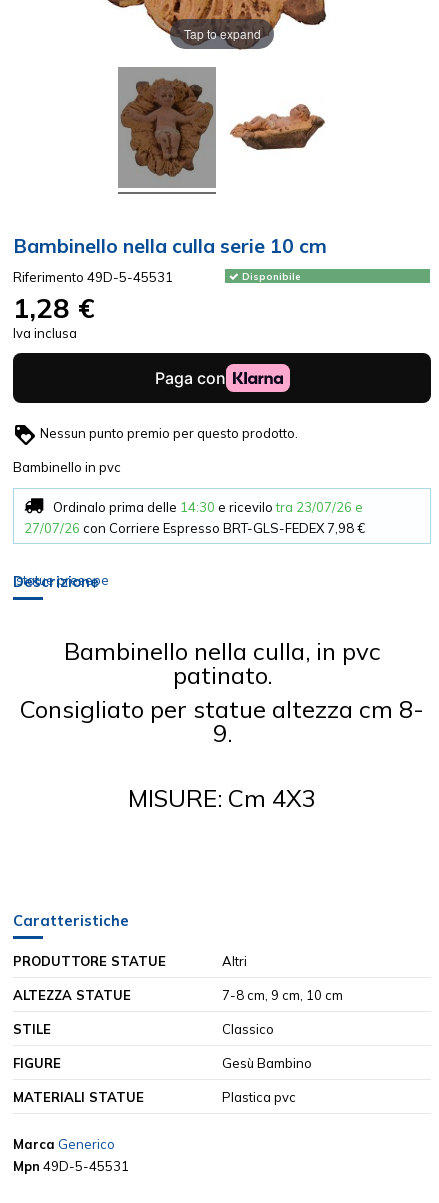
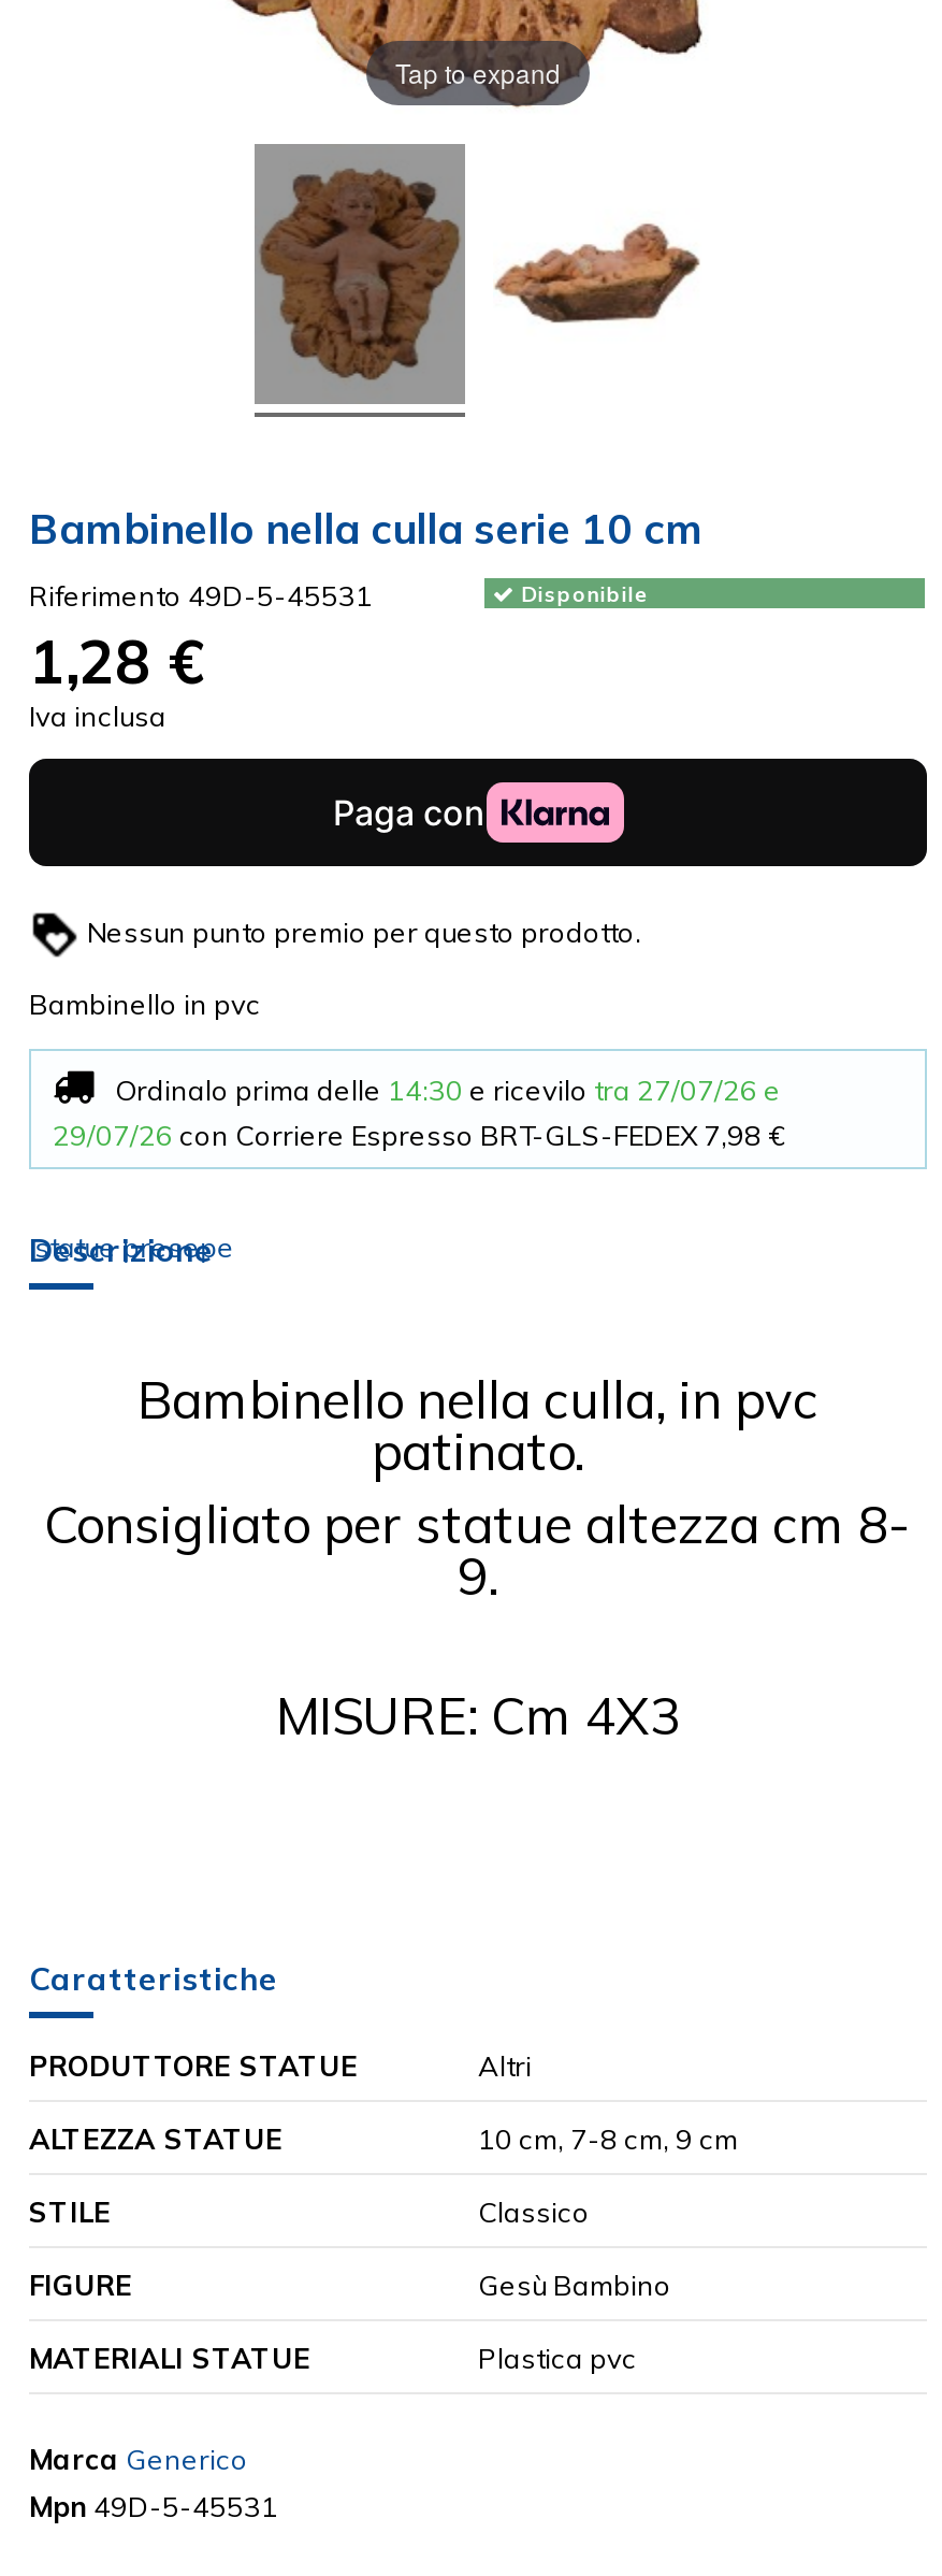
- Ordinalo prima delle 14:30 e ricevilo tra 23/07/26 e
+ Ordinalo prima delle 14:30 e ricevilo tra 27/07/26 e

- 27/07/26 con Corriere Espresso BRT-GLS-FEDEX 7,98 €
+ 29/07/26 con Corriere Espresso BRT-GLS-FEDEX 7,98 €

- 7-8 cm, 9 cm, 10 cm
+ 10 cm, 7-8 cm, 9 cm
